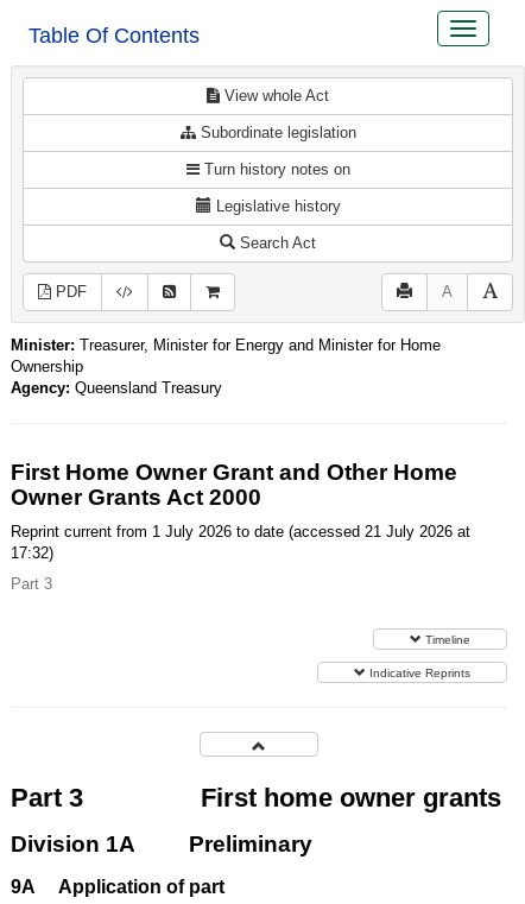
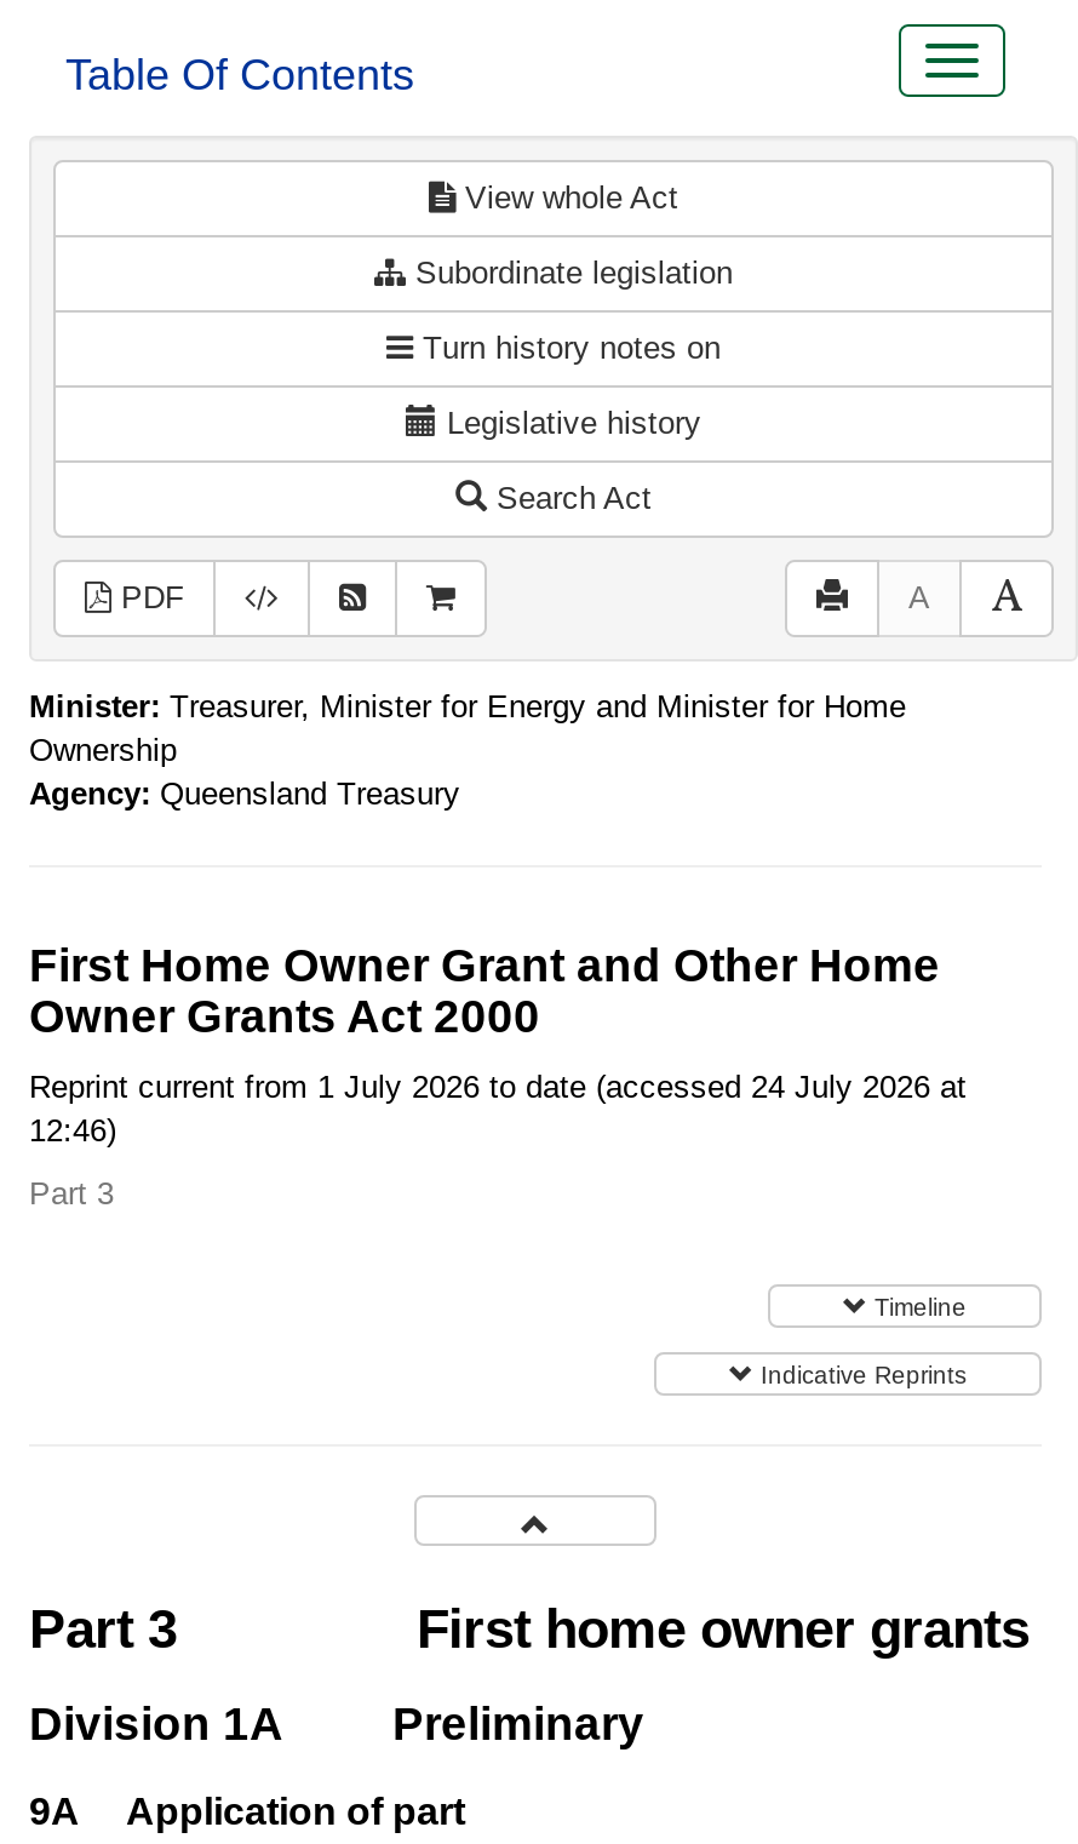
- Reprint current from 1 July 2026 to date (accessed 21 July 2026 at
+ Reprint current from 1 July 2026 to date (accessed 24 July 2026 at

- 17:32)
+ 12:46)
